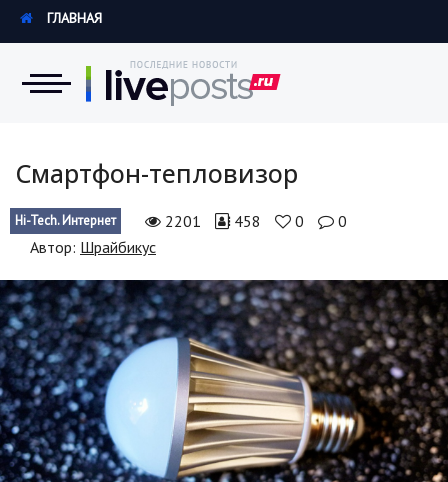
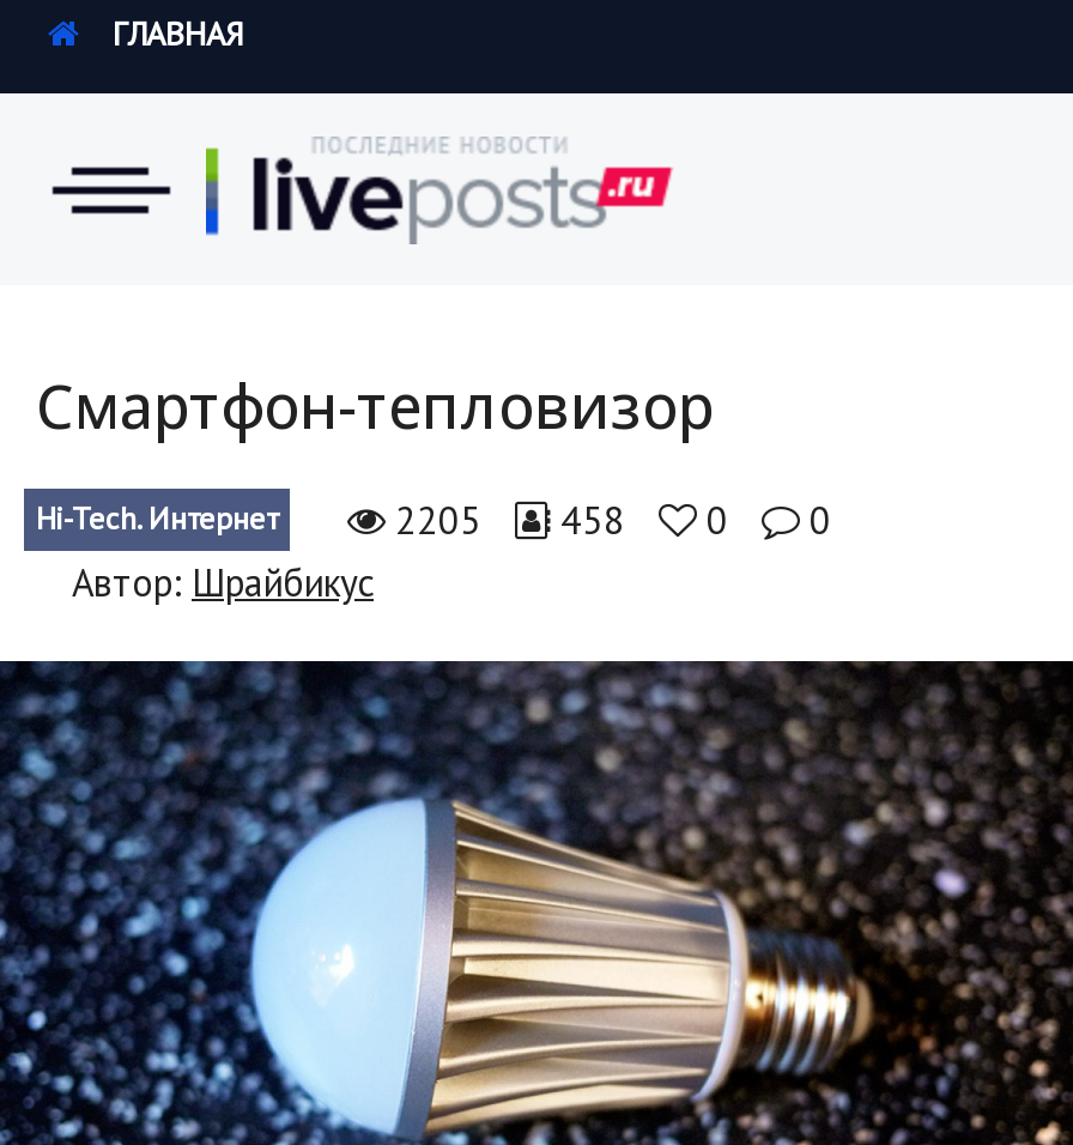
- 2201
+ 2205
